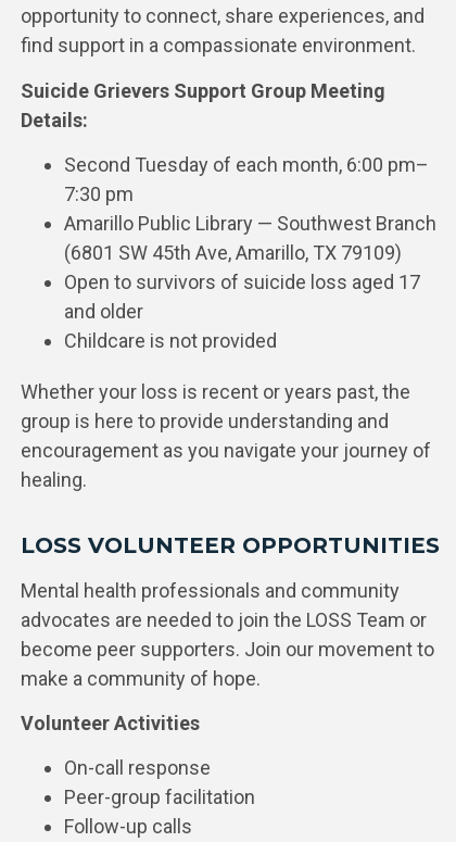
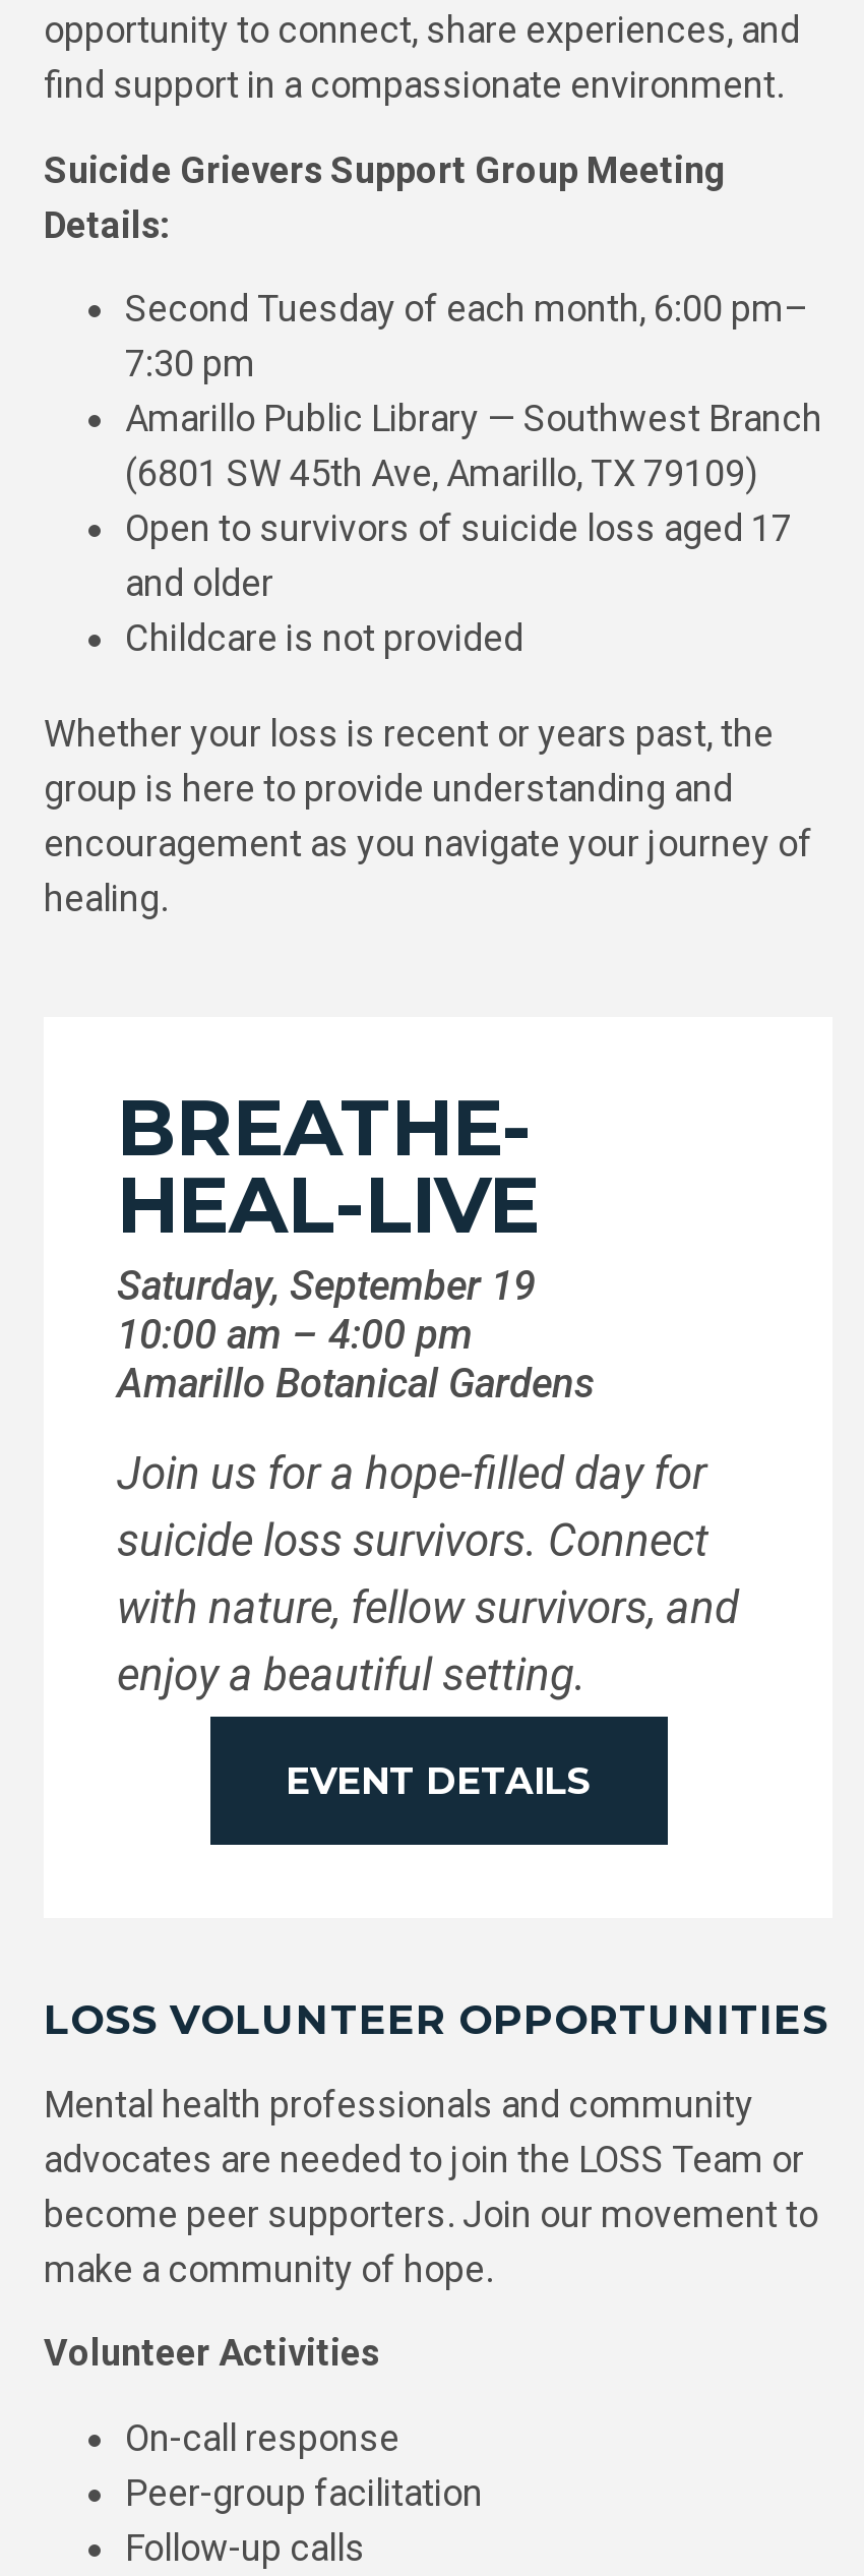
+ BREATHE-
+ HEAL-LIVE
+ Saturday, September 19
+ 10:00 am – 4:00 pm
+ Amarillo Botanical Gardens
+ Join us for a hope-filled day for
+ suicide loss survivors. Connect
+ with nature, fellow survivors, and
+ enjoy a beautiful setting.
+ EVENT DETAILS
